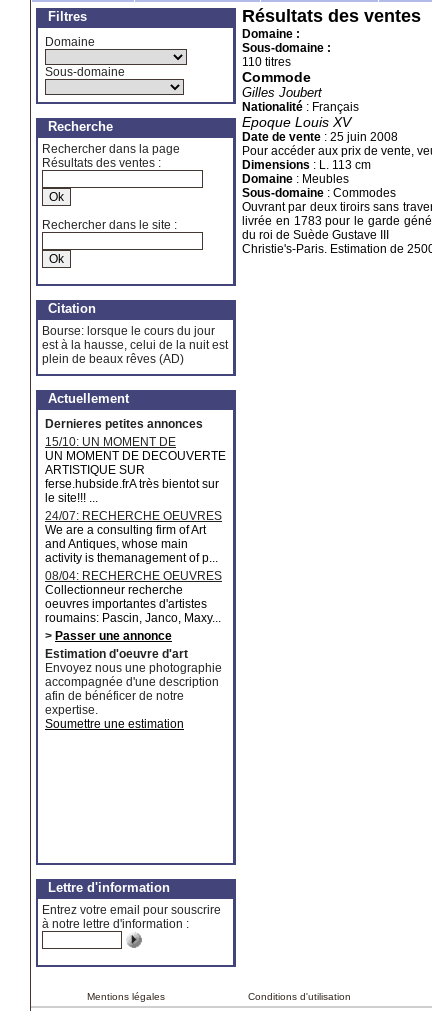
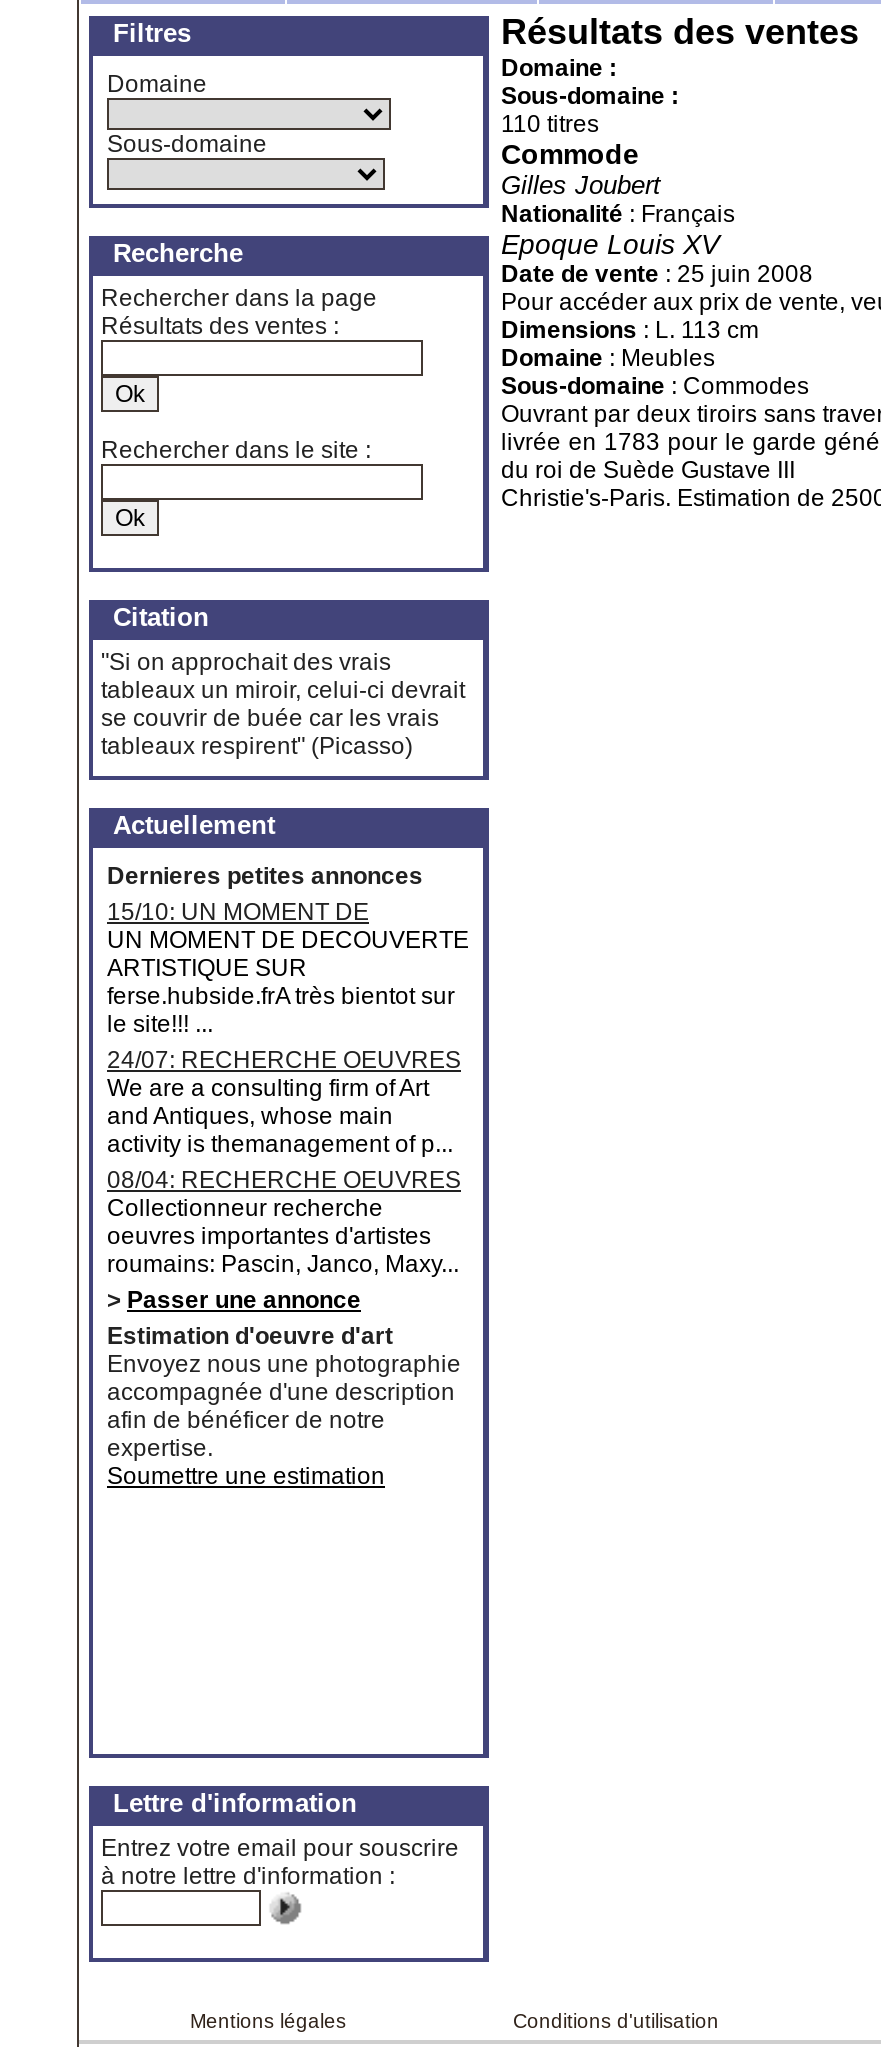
- Bourse: lorsque le cours du jour
- est à la hausse, celui de la nuit est
- plein de beaux rêves (AD)
+ "Si on approchait des vrais
+ tableaux un miroir, celui-ci devrait
+ se couvrir de buée car les vrais
+ tableaux respirent" (Picasso)
